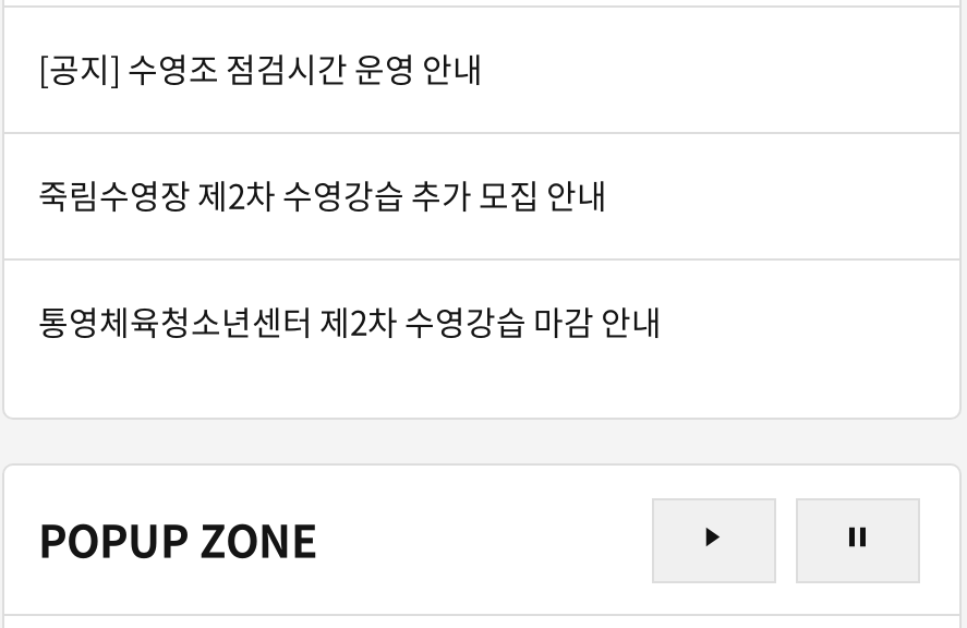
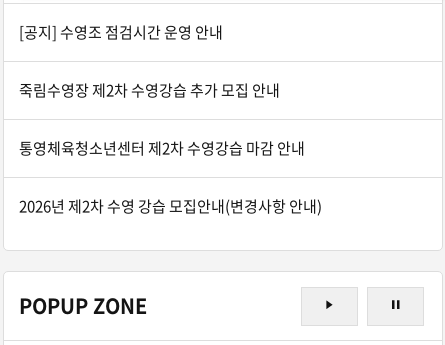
+ 2026년 제2차 수영 강습 모집안내(변경사항 안내)
